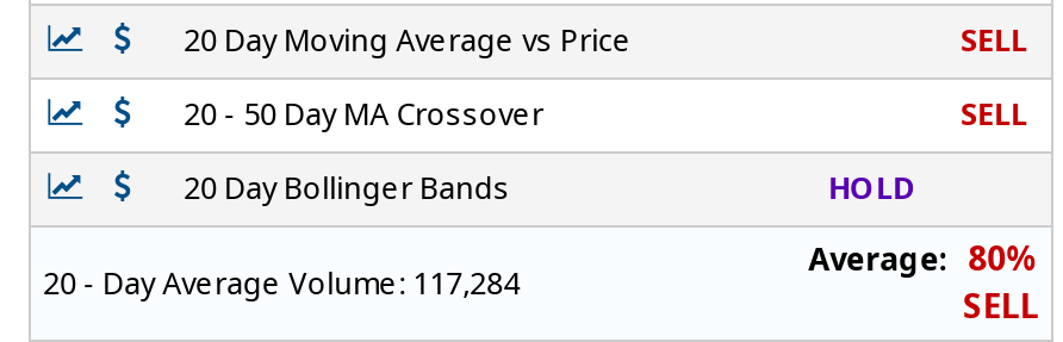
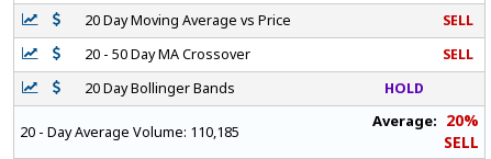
- Average: 80%
+ Average: 20%

- 20 - Day Average Volume: 117,284
+ 20 - Day Average Volume: 110,185
